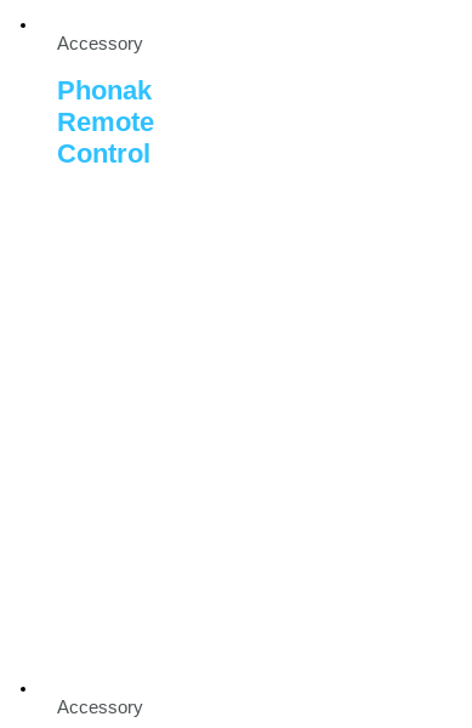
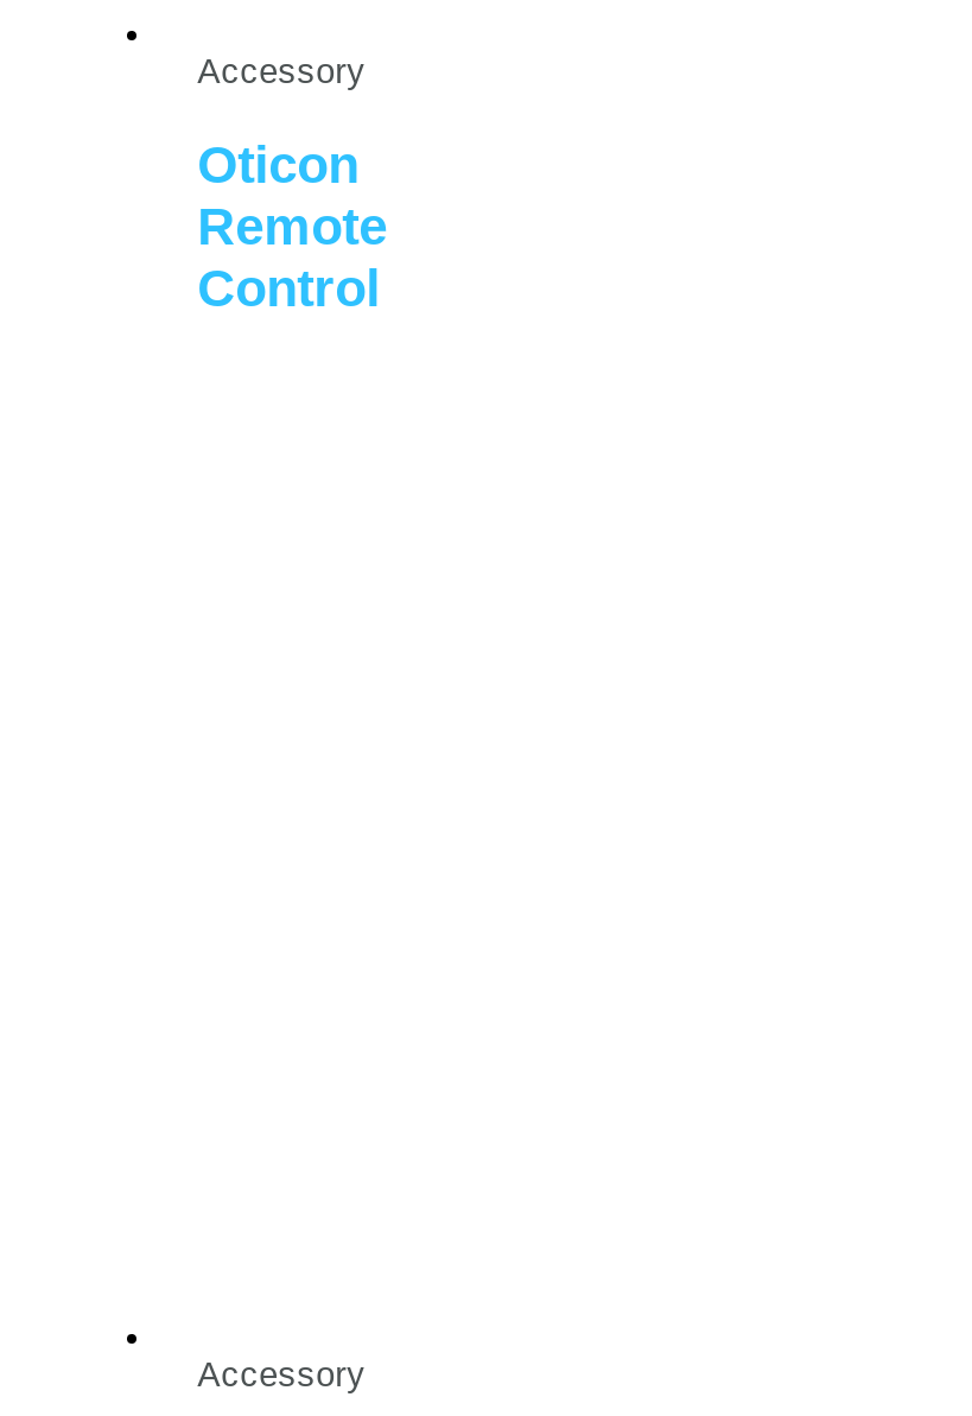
- Phonak
+ Oticon
